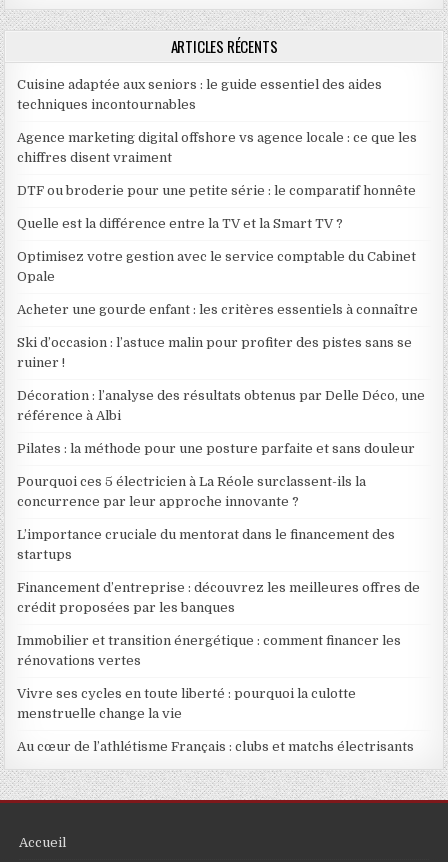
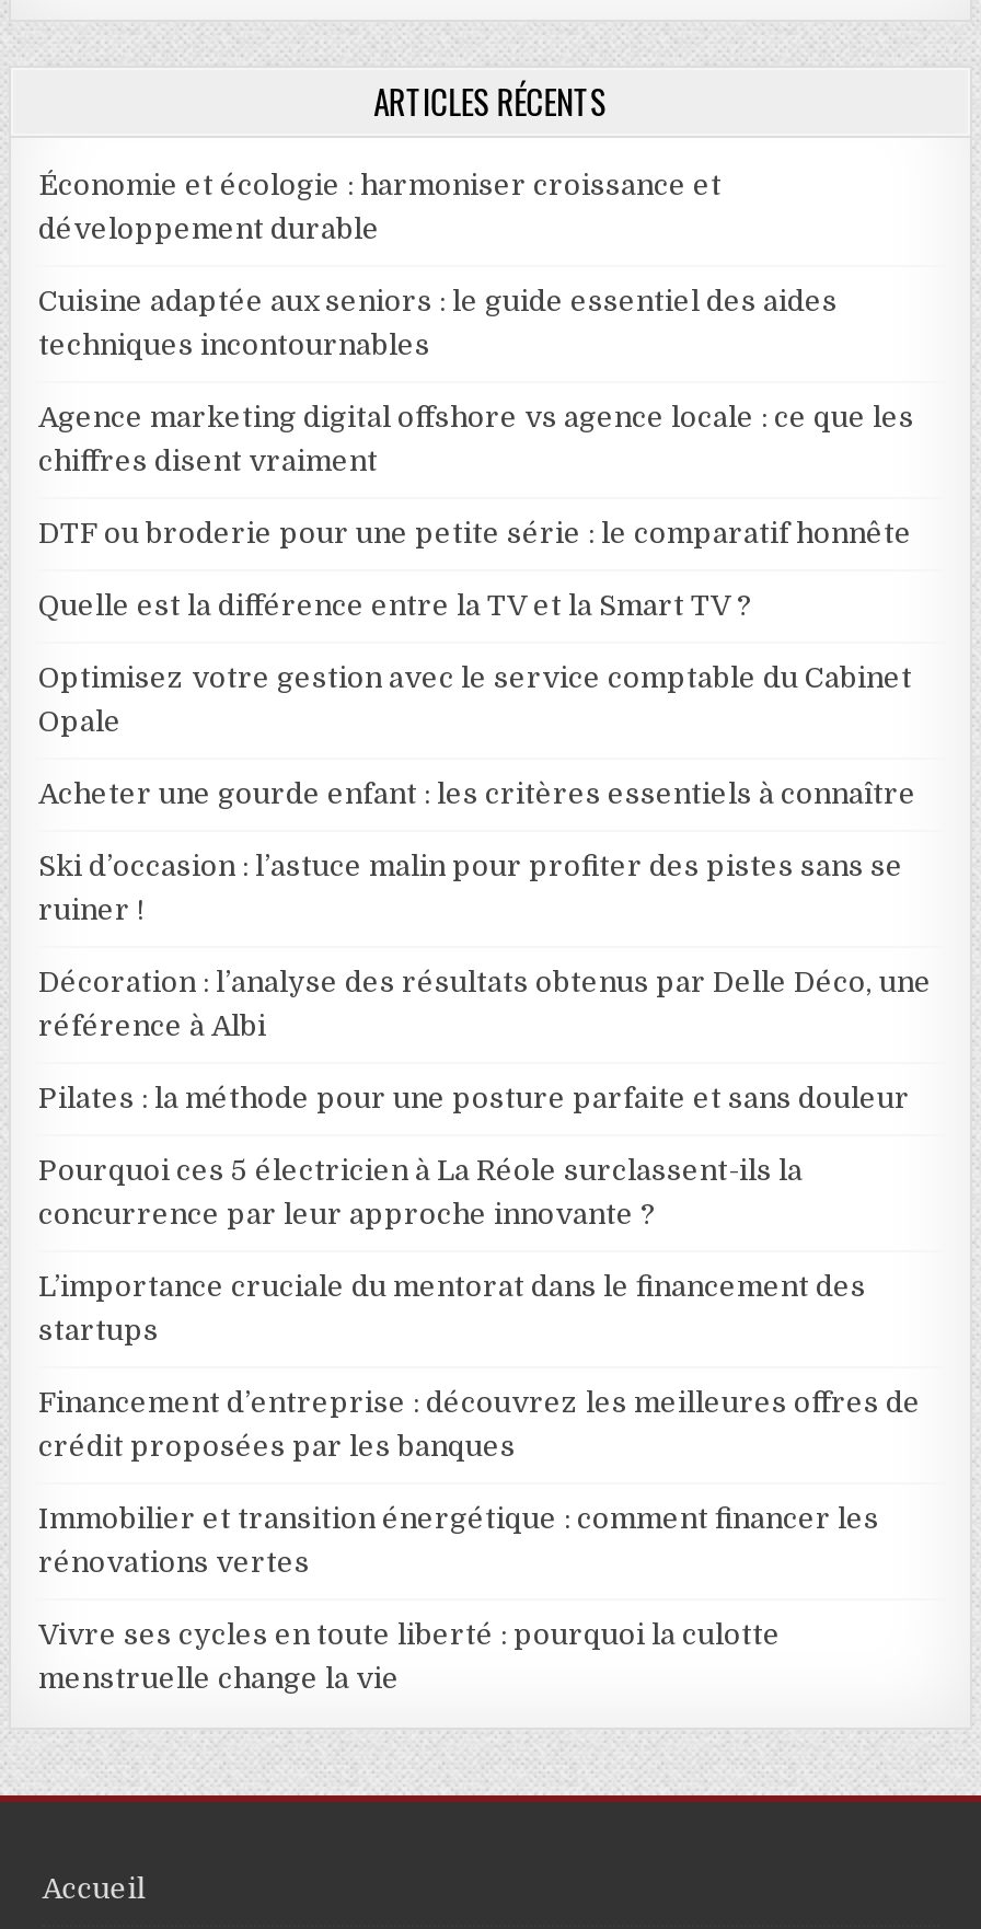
+ Économie et écologie : harmoniser croissance et
+ développement durable

moved down: Cuisine adaptée aux seniors : le guide essentiel des aides | techniques incontournables | Agence marketing digital offshore vs agence locale : ce que les | ... | Vivre ses cycles en toute liberté : pourquoi la culotte | menstruelle change la vie

- Au cœur de l’athlétisme Français : clubs et matchs électrisants
